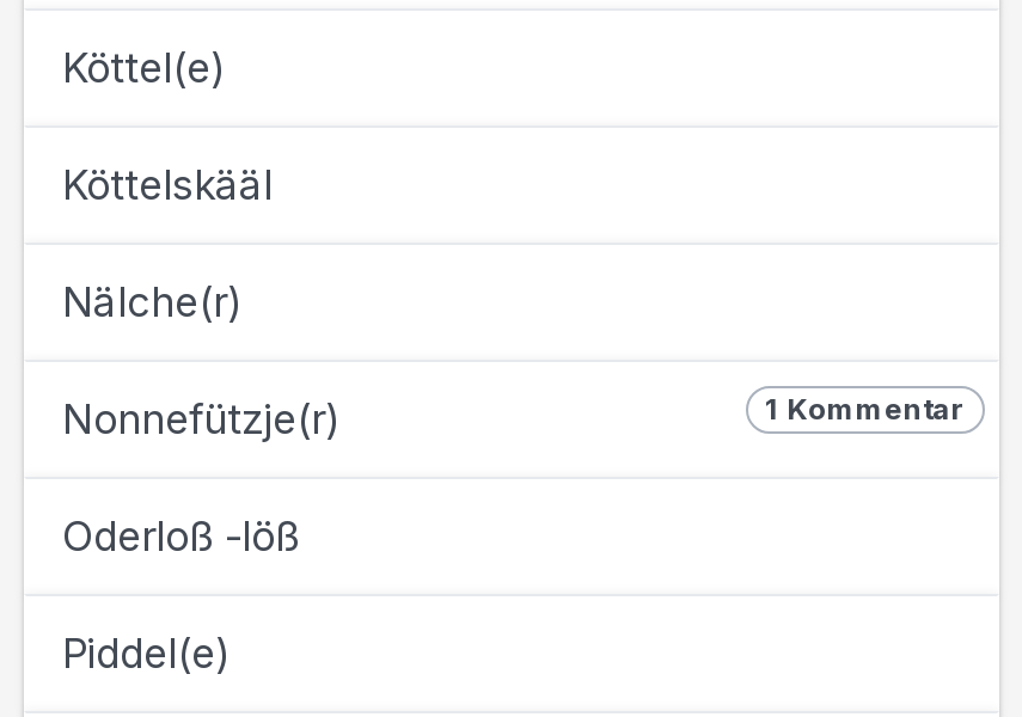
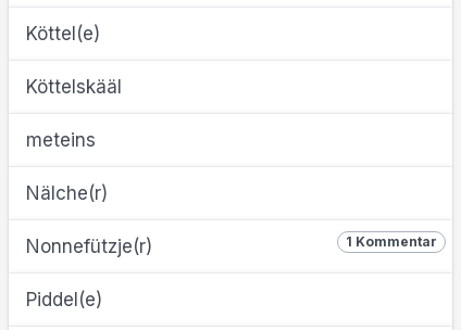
+ meteins

moved down: Nälche(r) | 1 Kommentar | Nonnefützje(r)

- Oderloß -löß
